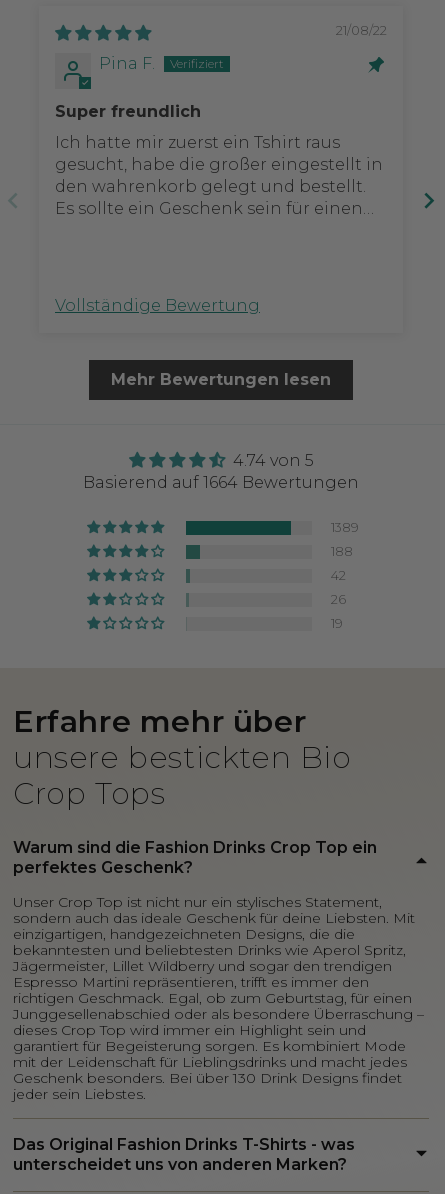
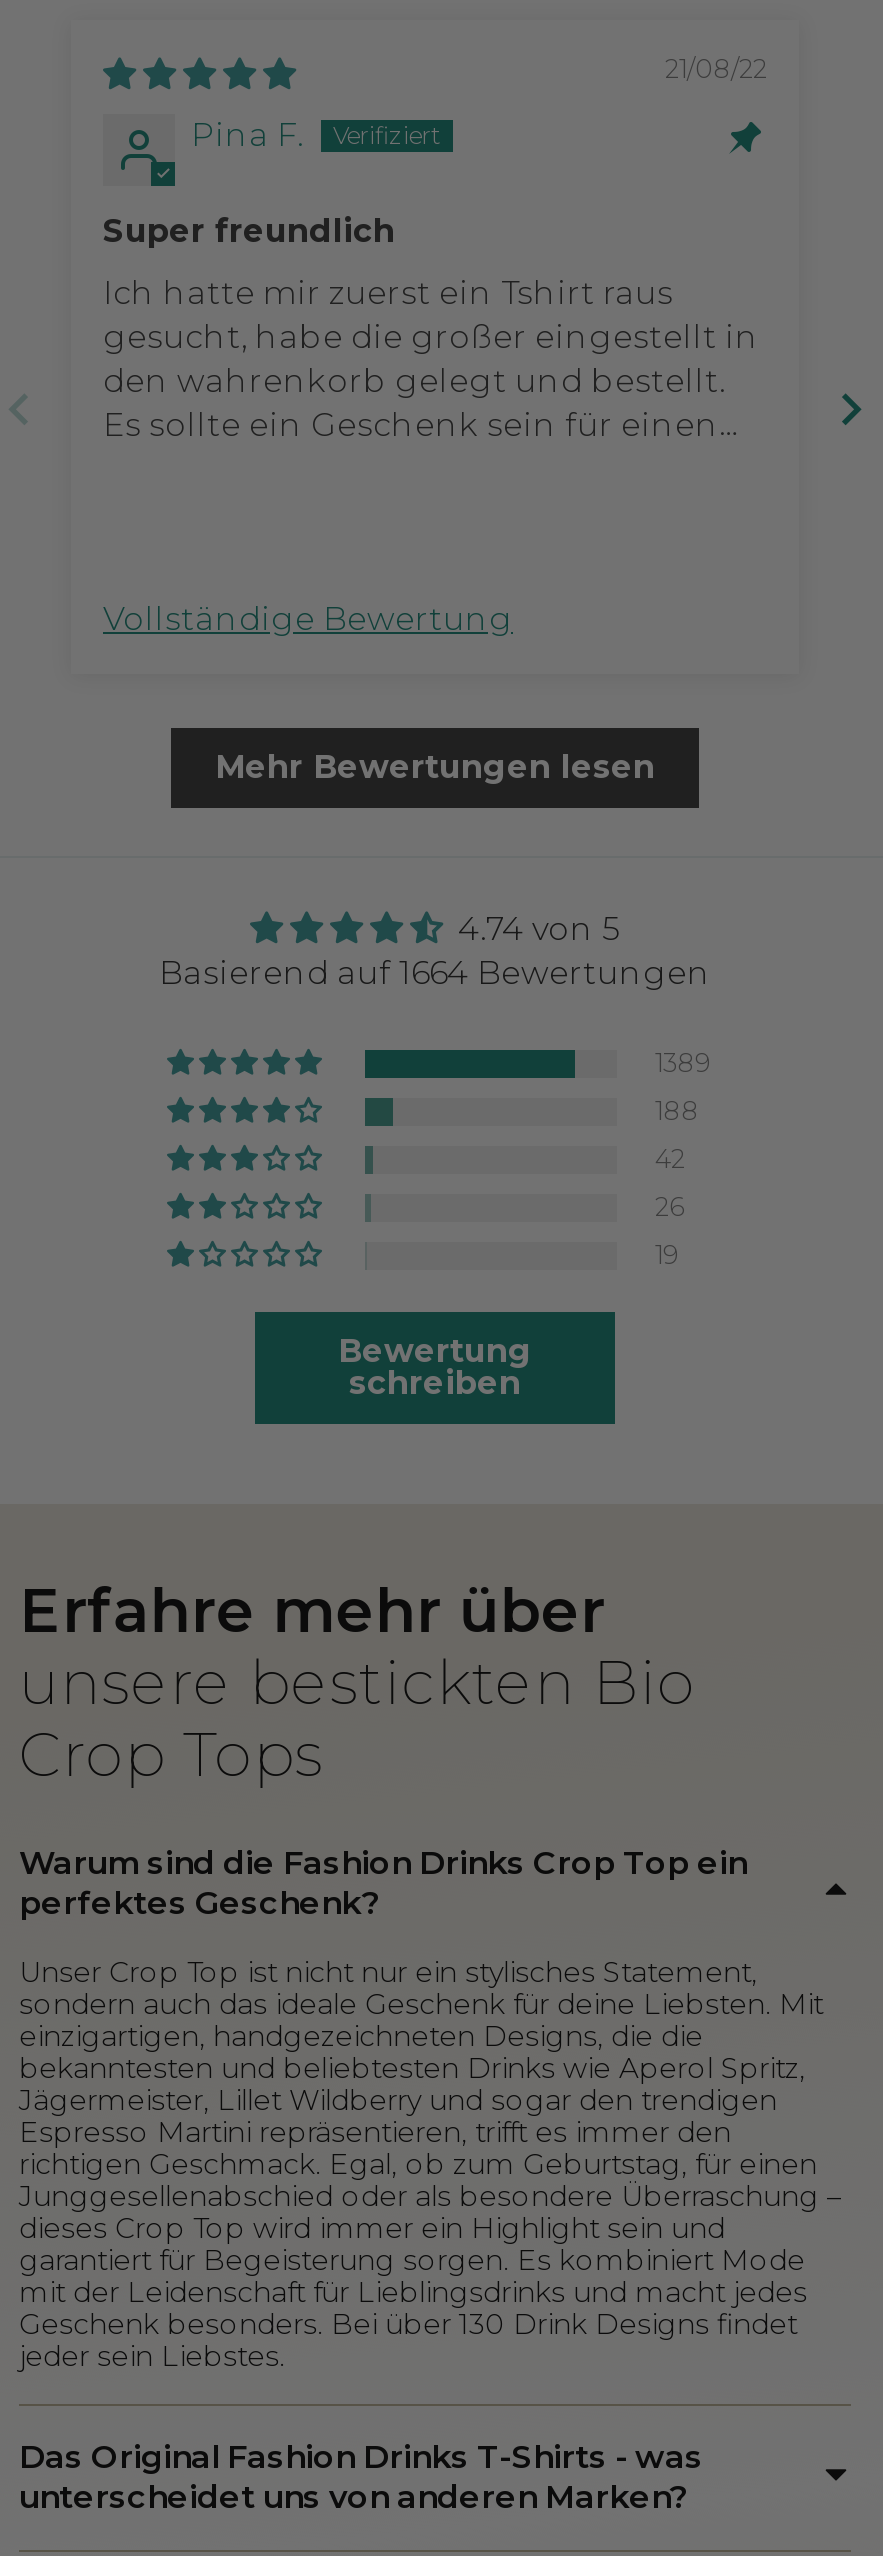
+ Bewertung
+ schreiben
